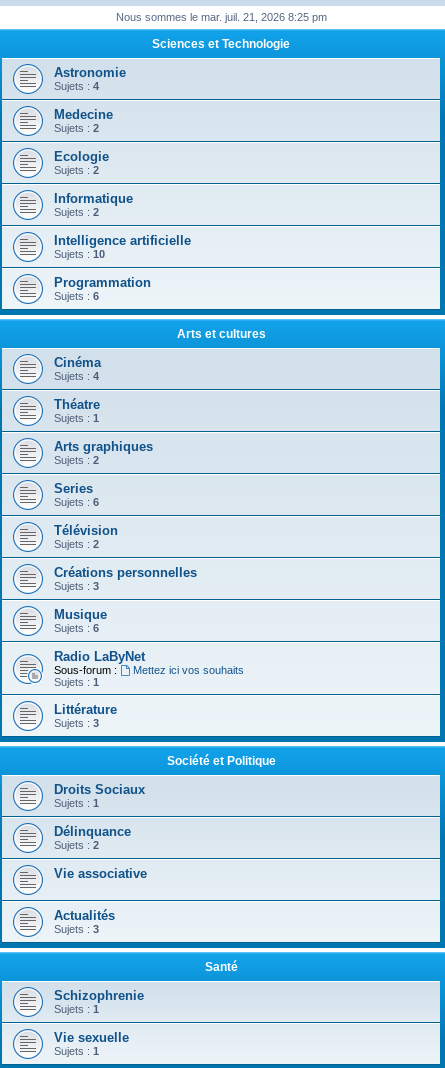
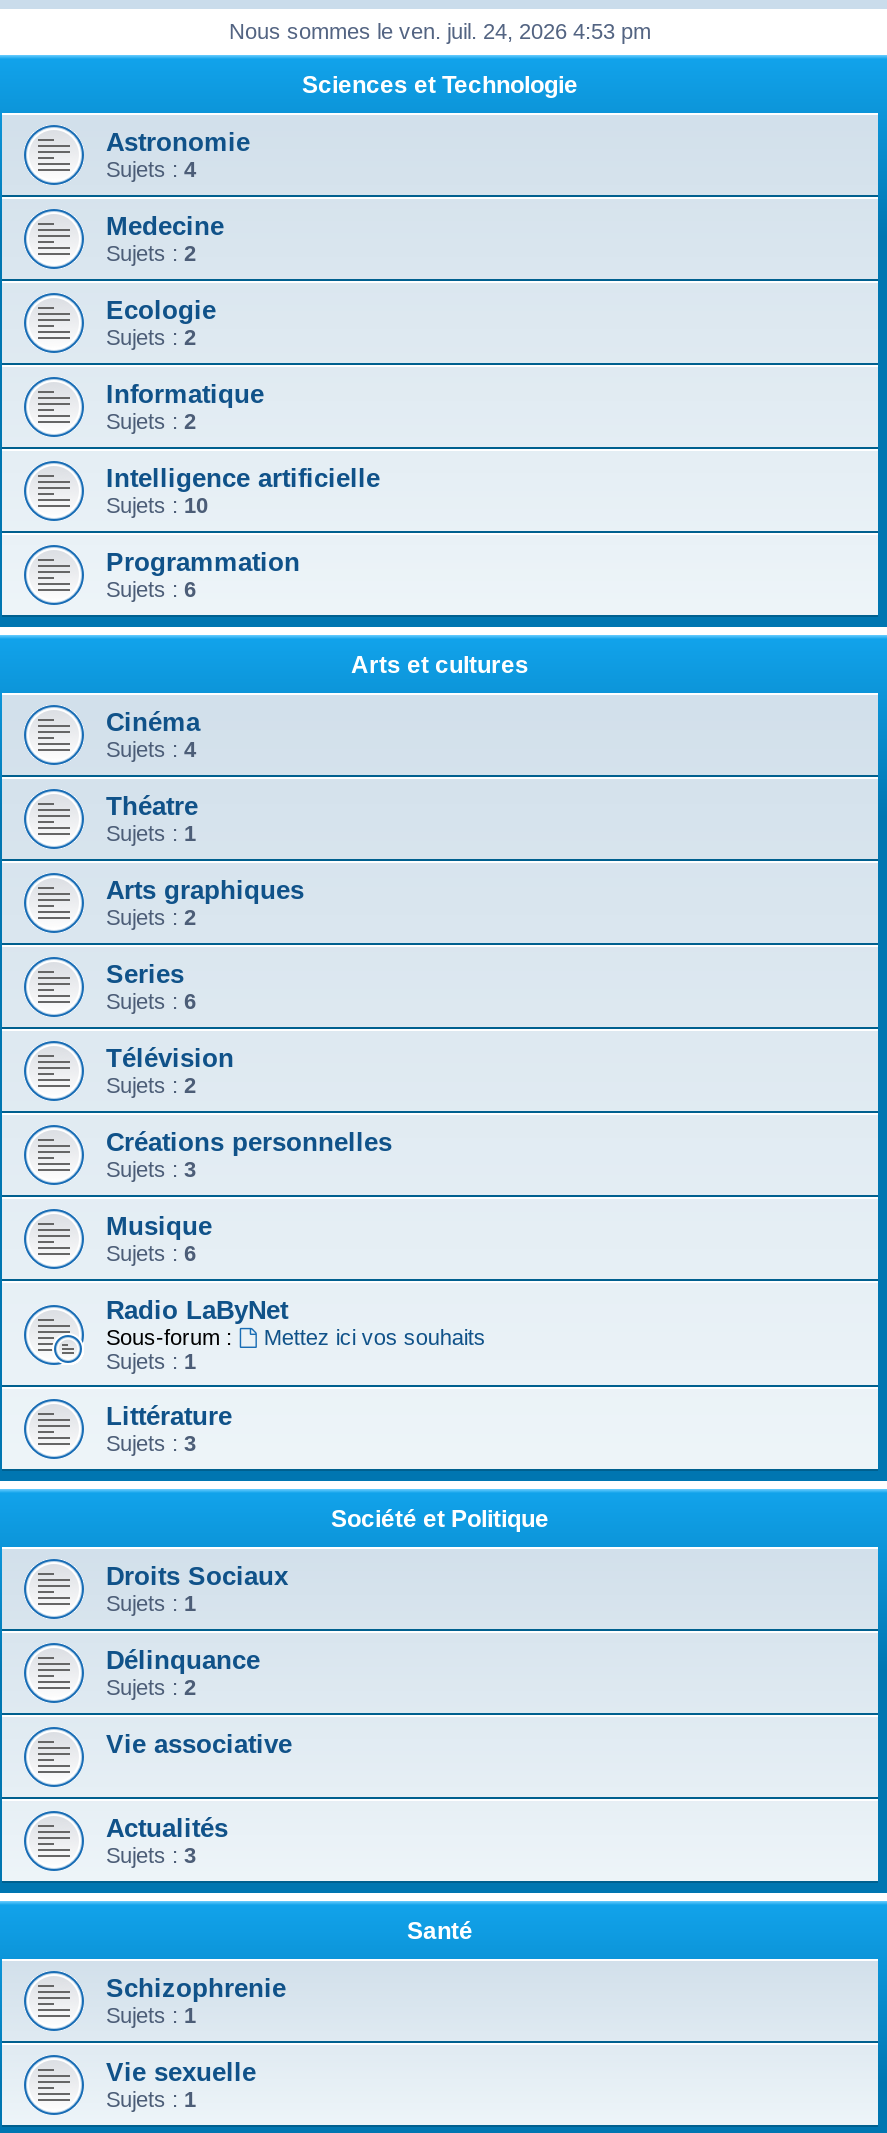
- Nous sommes le mar. juil. 21, 2026 8:25 pm
+ Nous sommes le ven. juil. 24, 2026 4:53 pm
